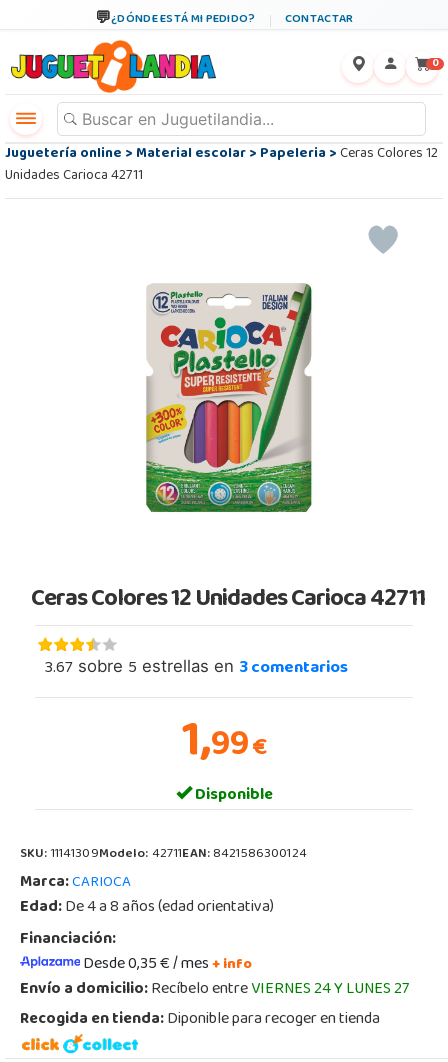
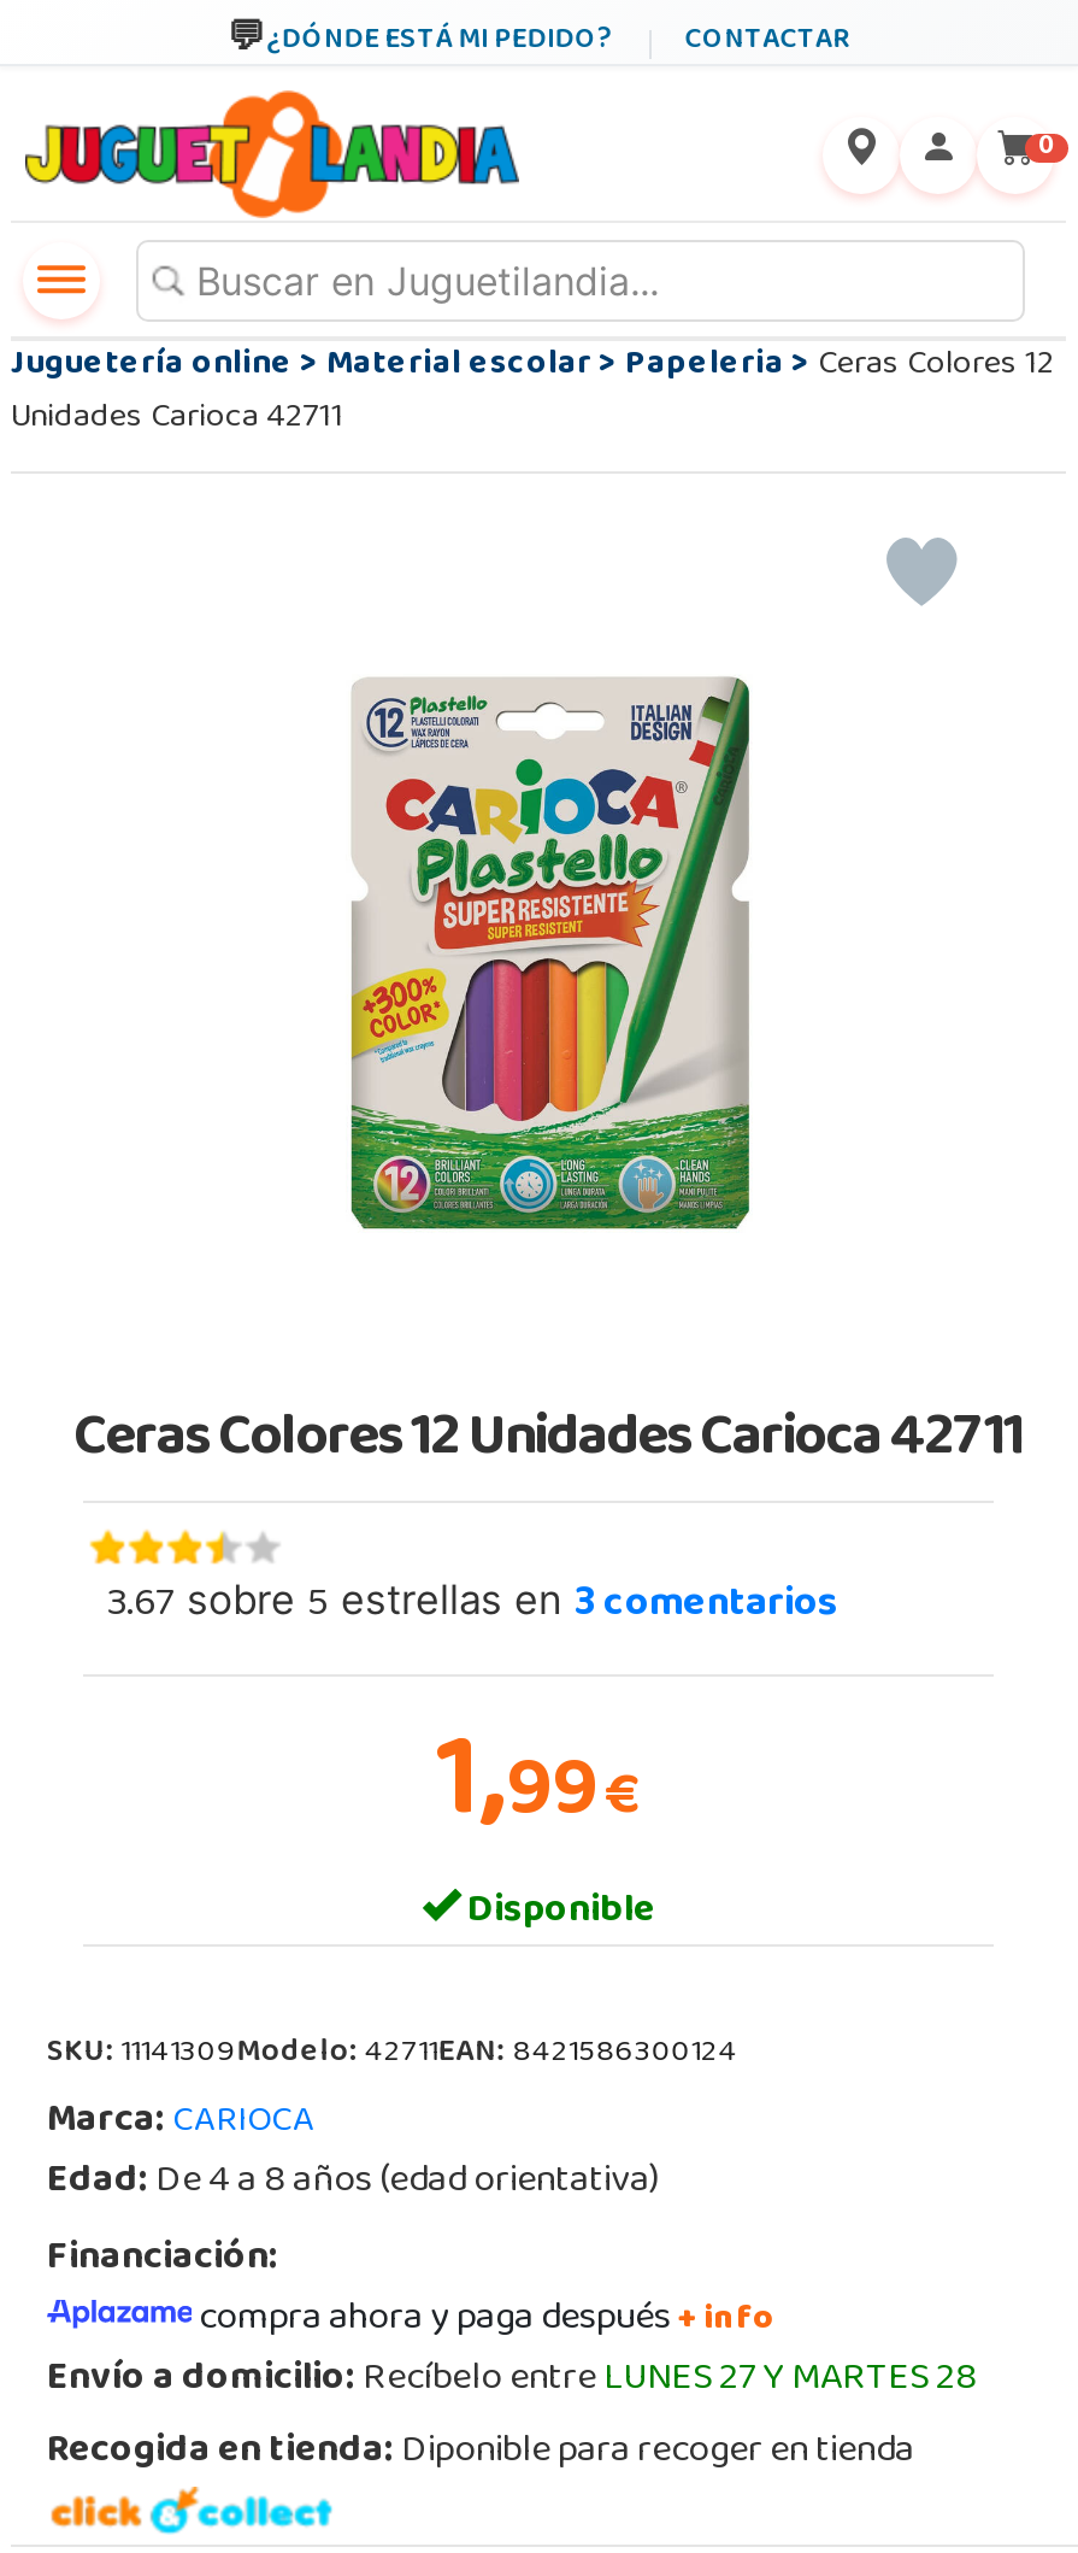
- Desde 0,35 € / mes+ info
+ compra ahora y paga después + info

- Envío a domicilio: Recíbelo entreVIERNES 24 Y LUNES 27
+ Envío a domicilio: Recíbelo entreLUNES 27 Y MARTES 28
